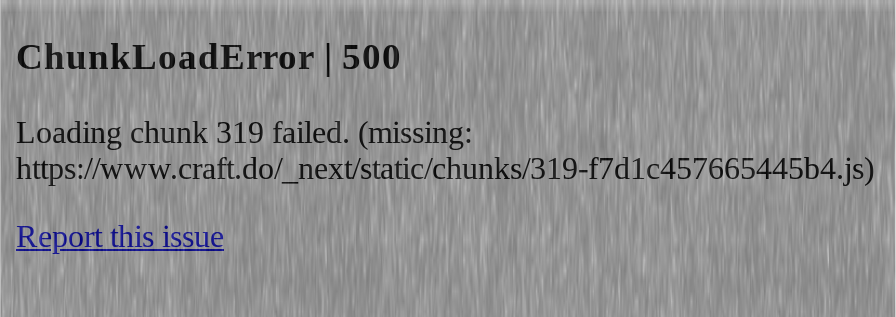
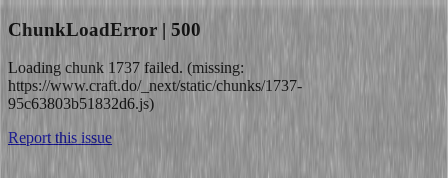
- Loading chunk 319 failed. (missing:
- https://www.craft.do/_next/static/chunks/319-f7d1c457665445b4.js)
+ Loading chunk 1737 failed. (missing:
+ https://www.craft.do/_next/static/chunks/1737-
+ 95c63803b51832d6.js)
